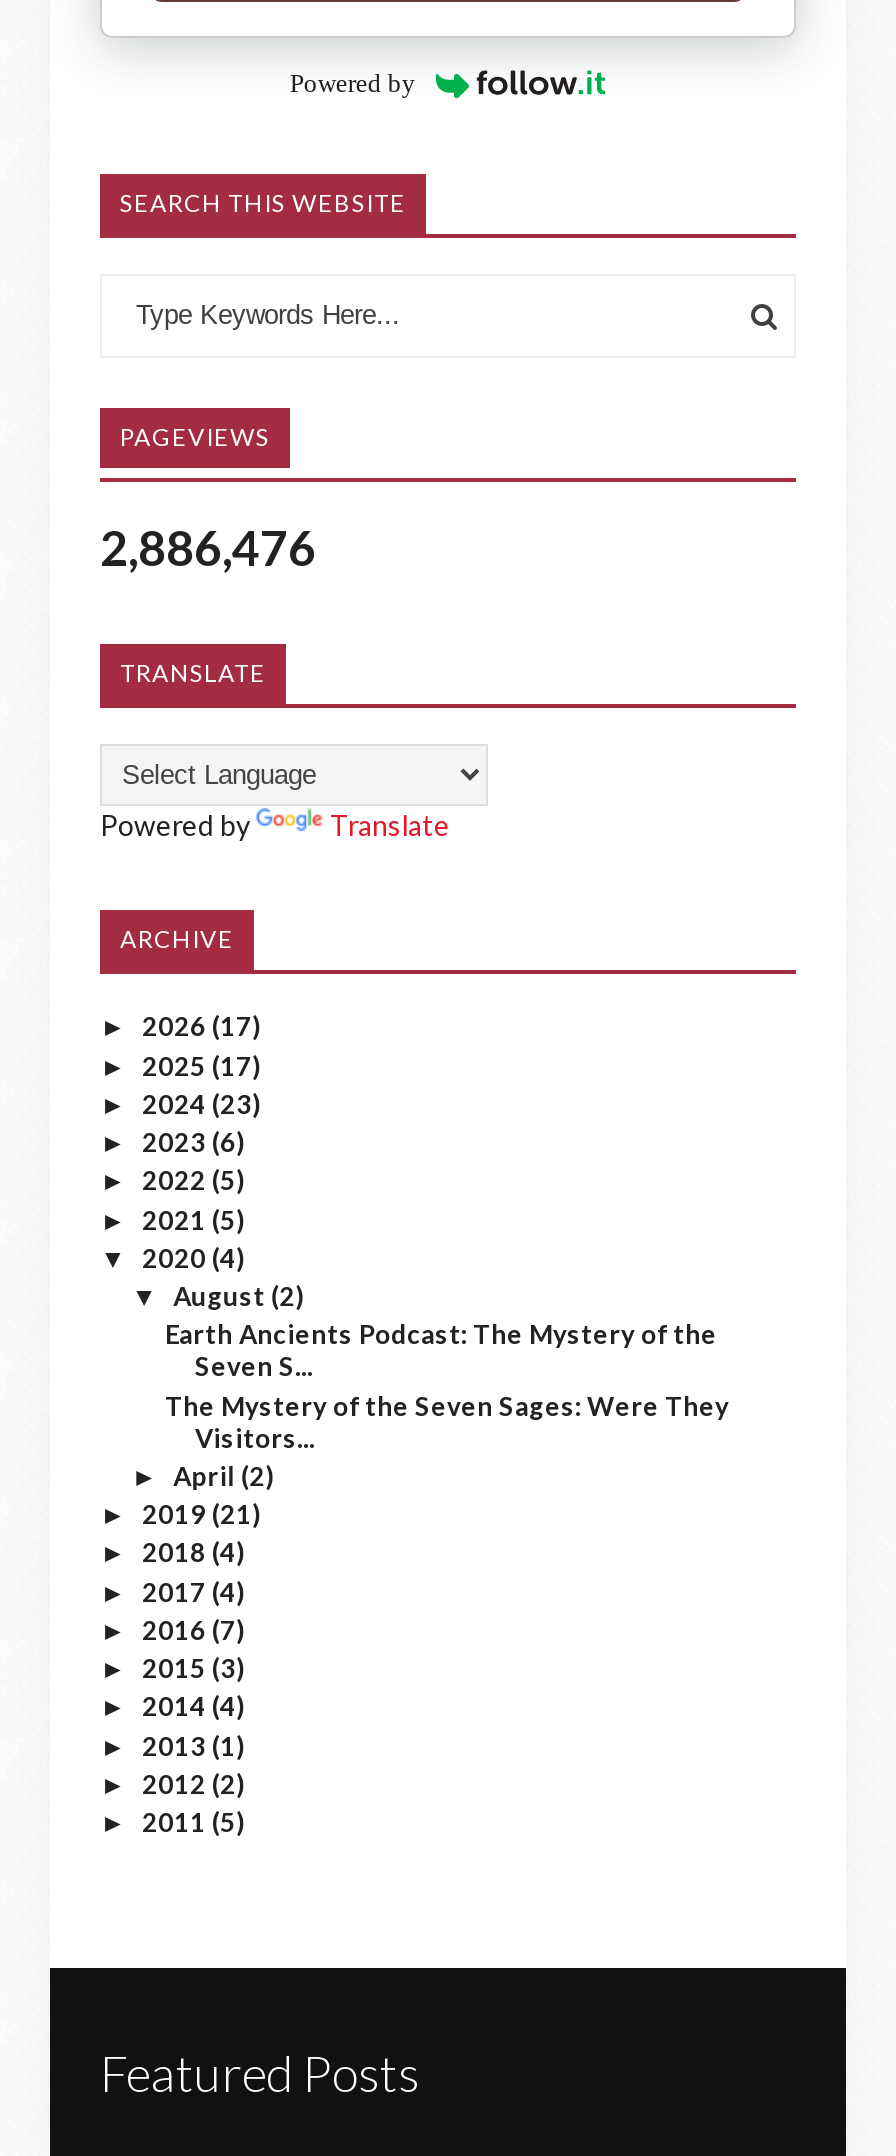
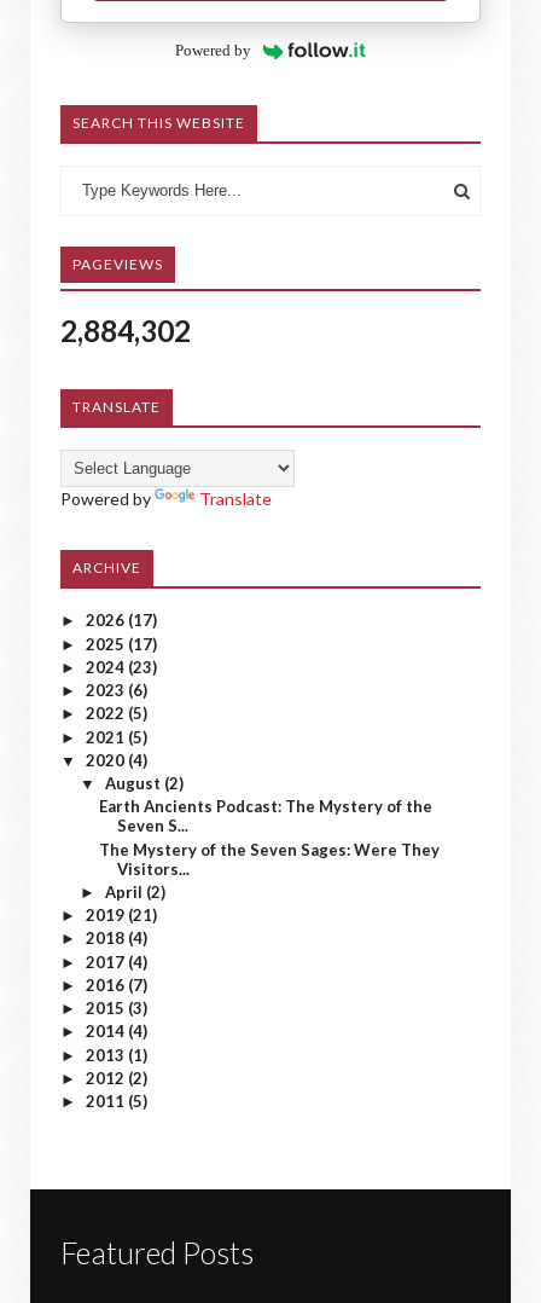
- 2,886,476
+ 2,884,302
